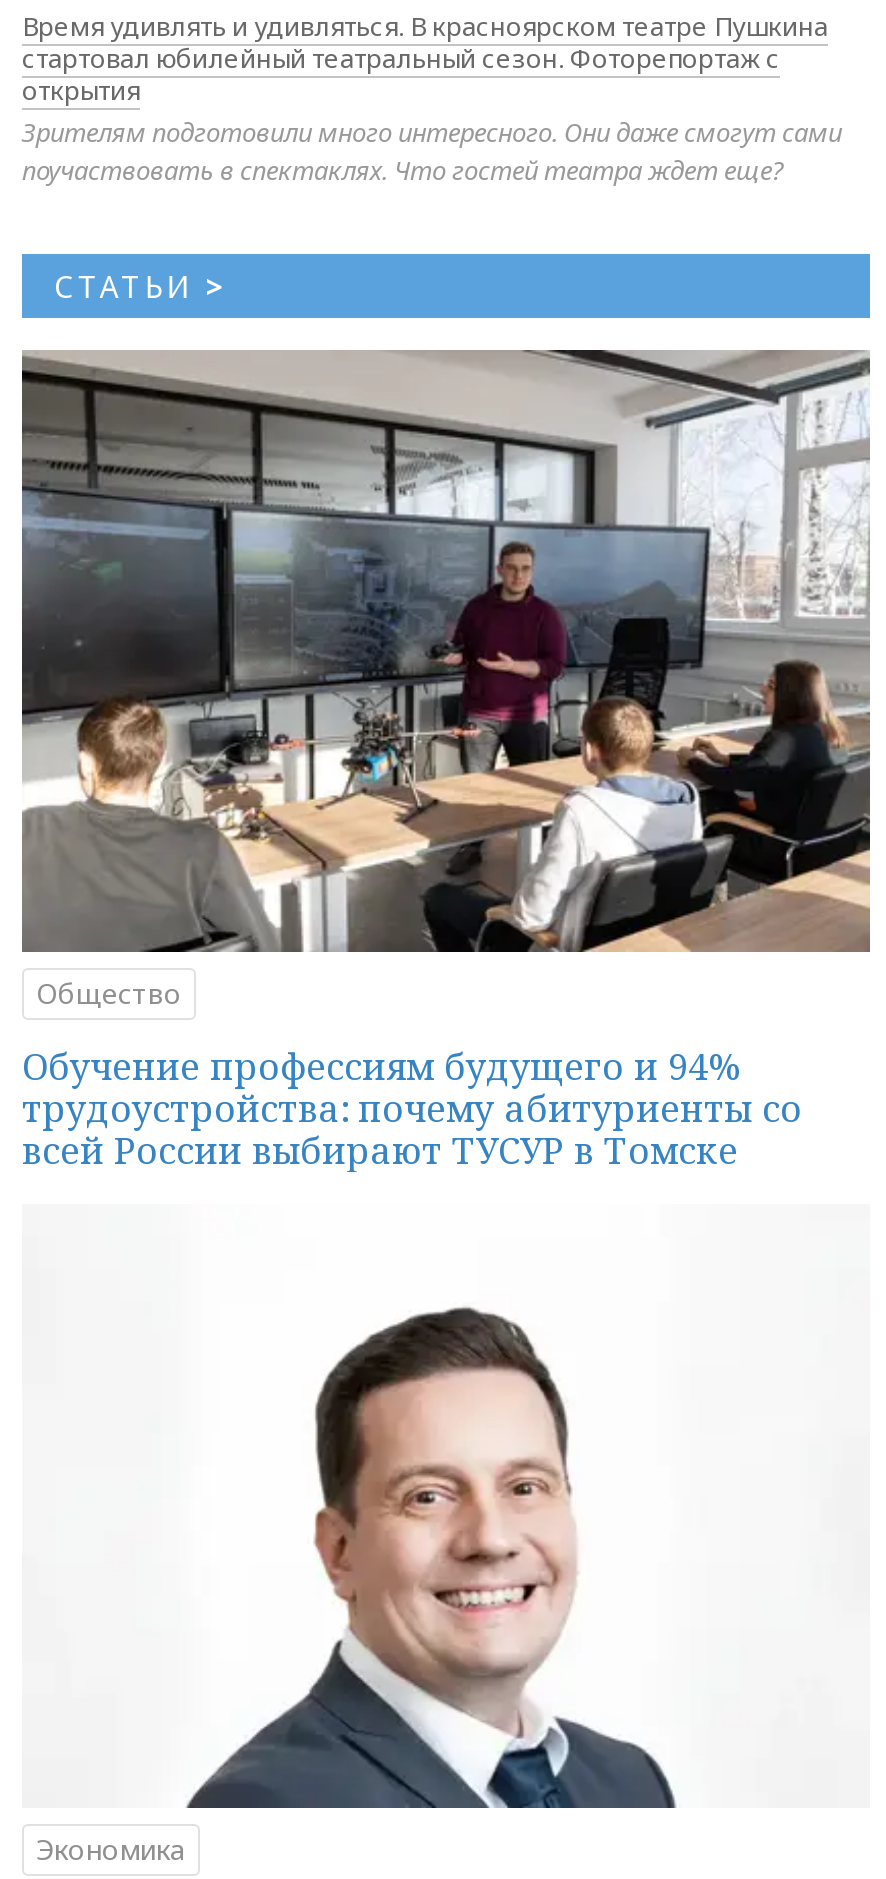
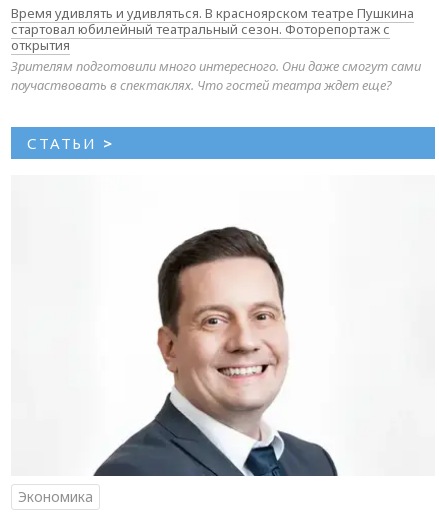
- [image]
- Общество
- Обучение профессиям будущего и 94%
- трудоустройства: почему абитуриенты со
- всей России выбирают ТУСУР в Томске
